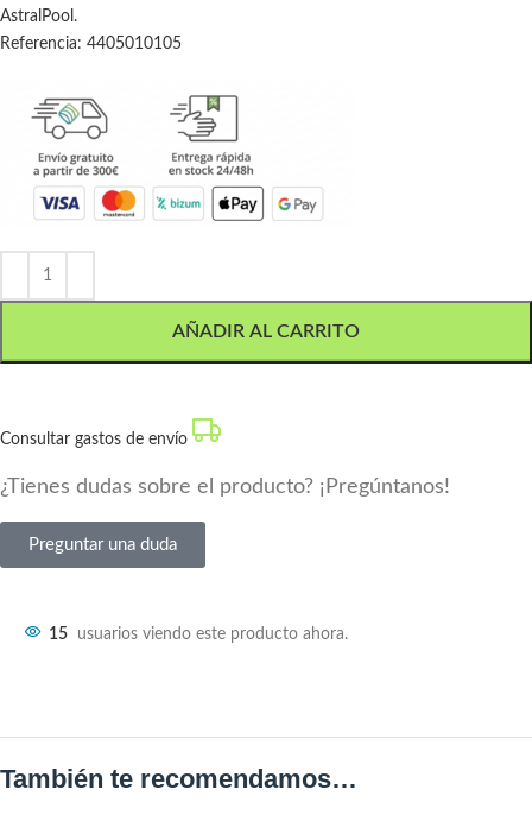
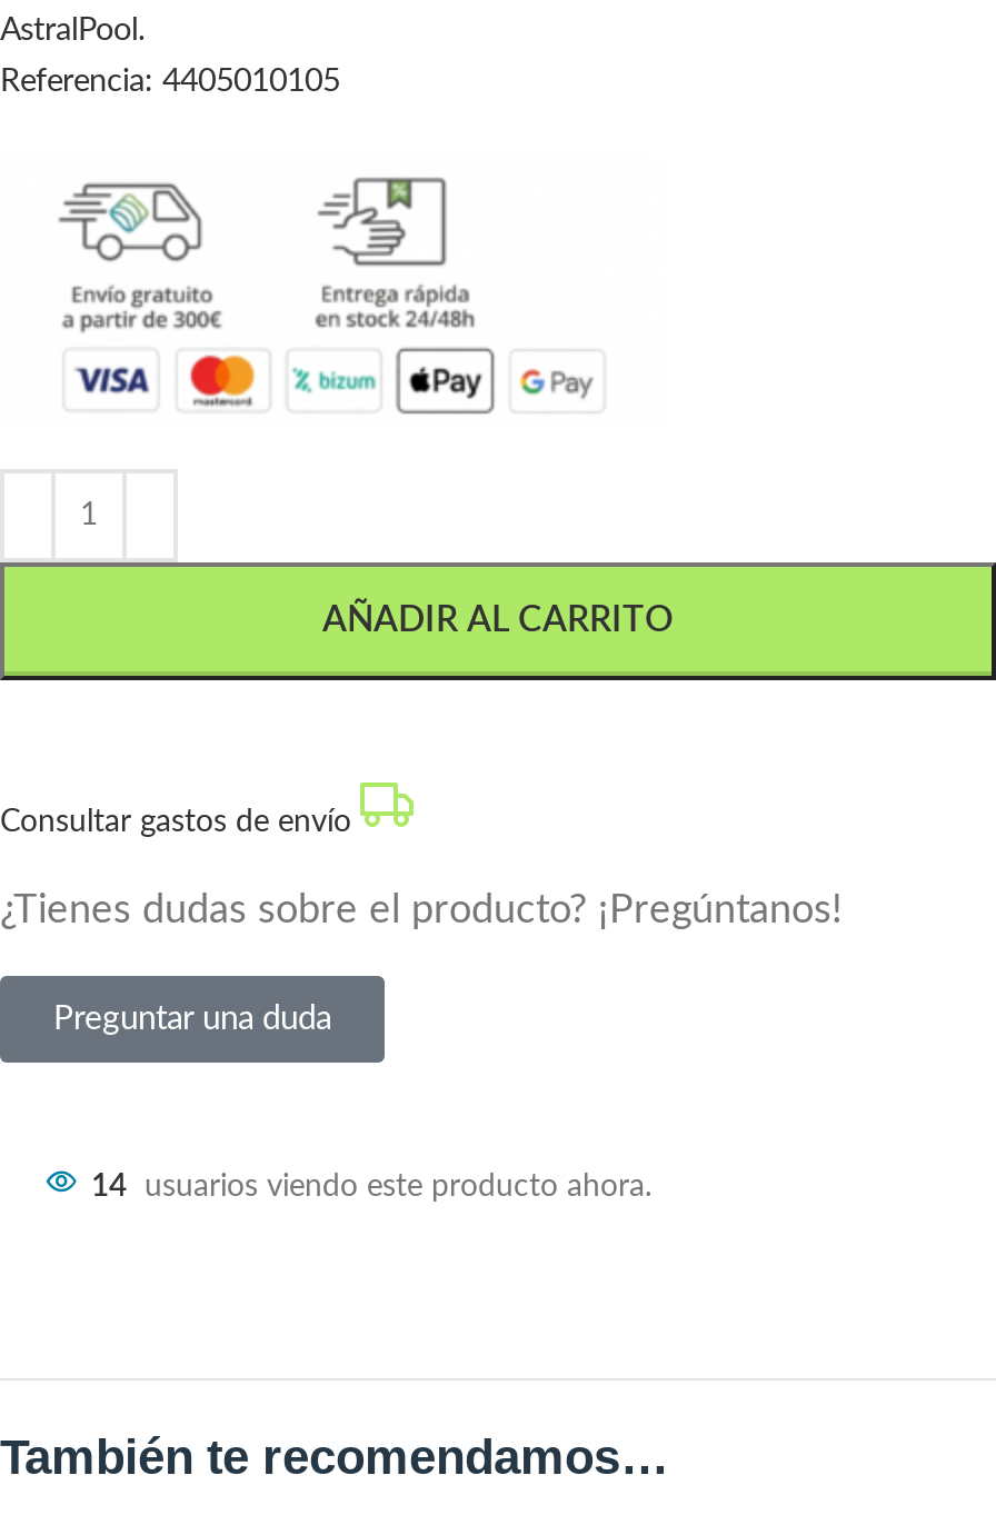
- 15 usuarios viendo este producto ahora.
+ 14 usuarios viendo este producto ahora.
